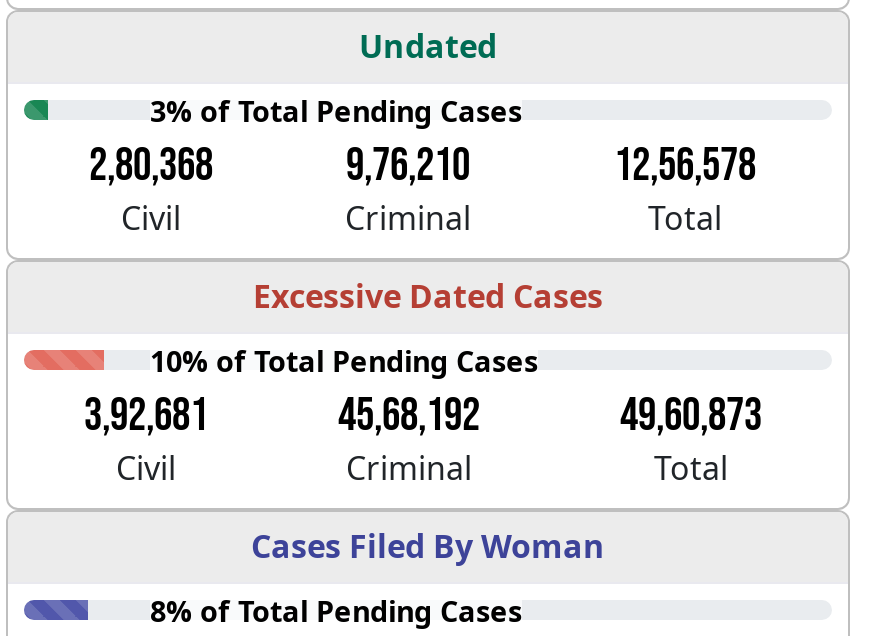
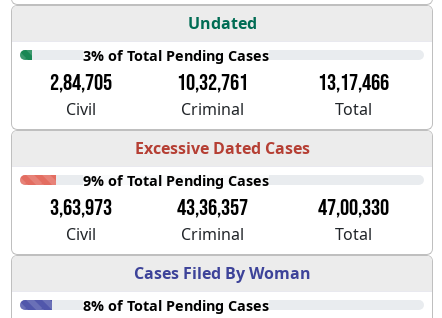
- 2,80,368
+ 2,84,705

- 9,76,210
+ 10,32,761

- 12,56,578
+ 13,17,466

- 10% of Total Pending Cases
+ 9% of Total Pending Cases

- 3,92,681
+ 3,63,973

- 45,68,192
+ 43,36,357

- 49,60,873
+ 47,00,330
